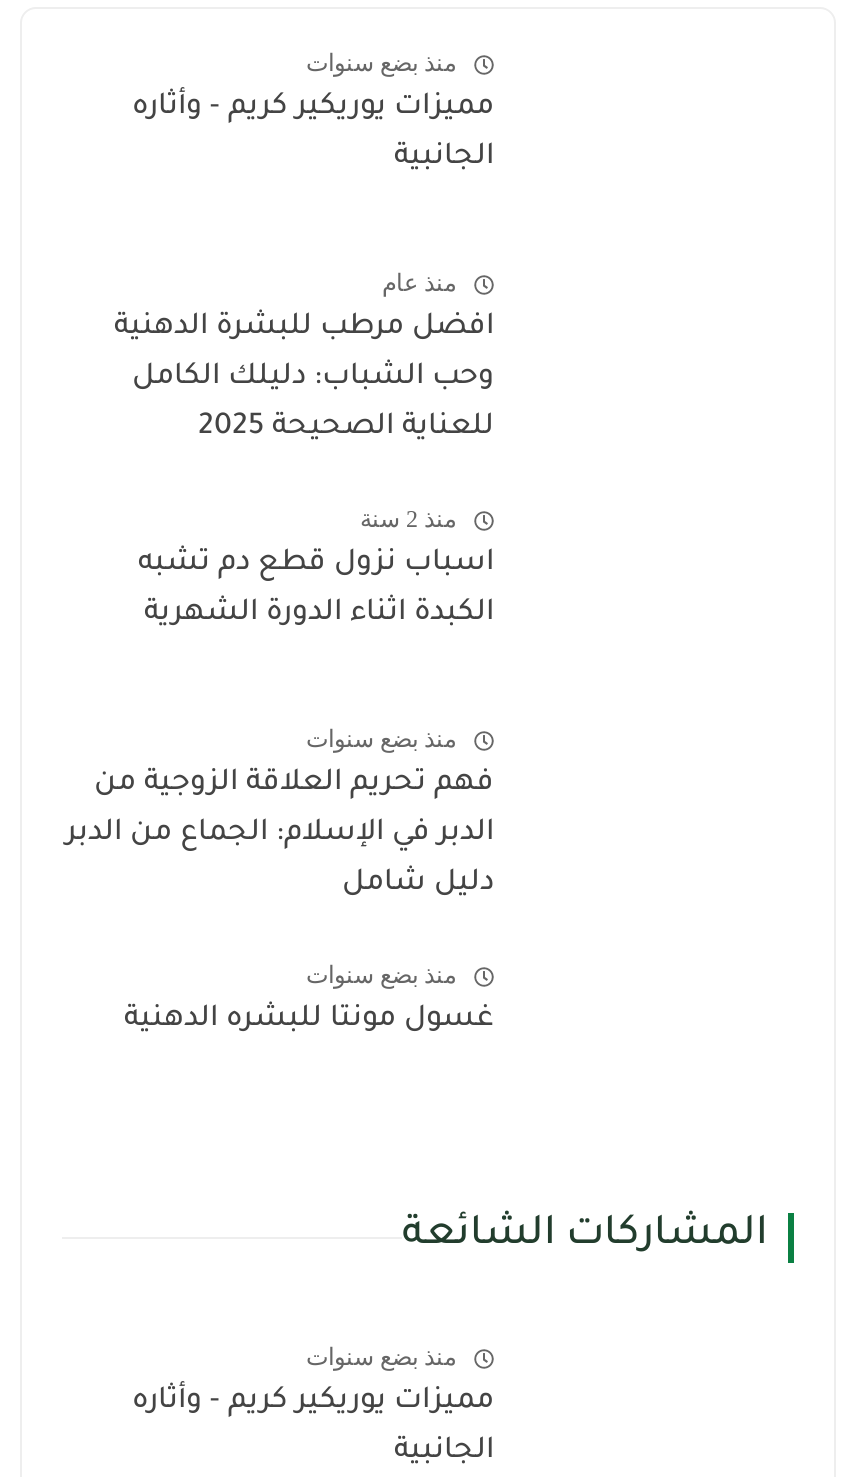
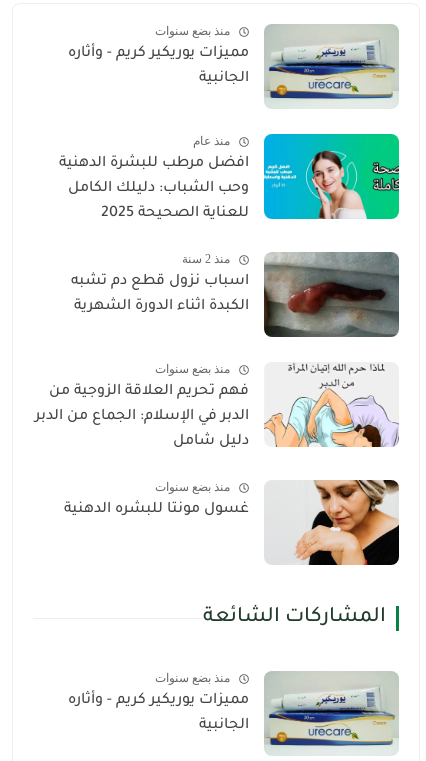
+ [image]

+ [image]

+ [image]

+ [image]

+ [image]

+ [image]
